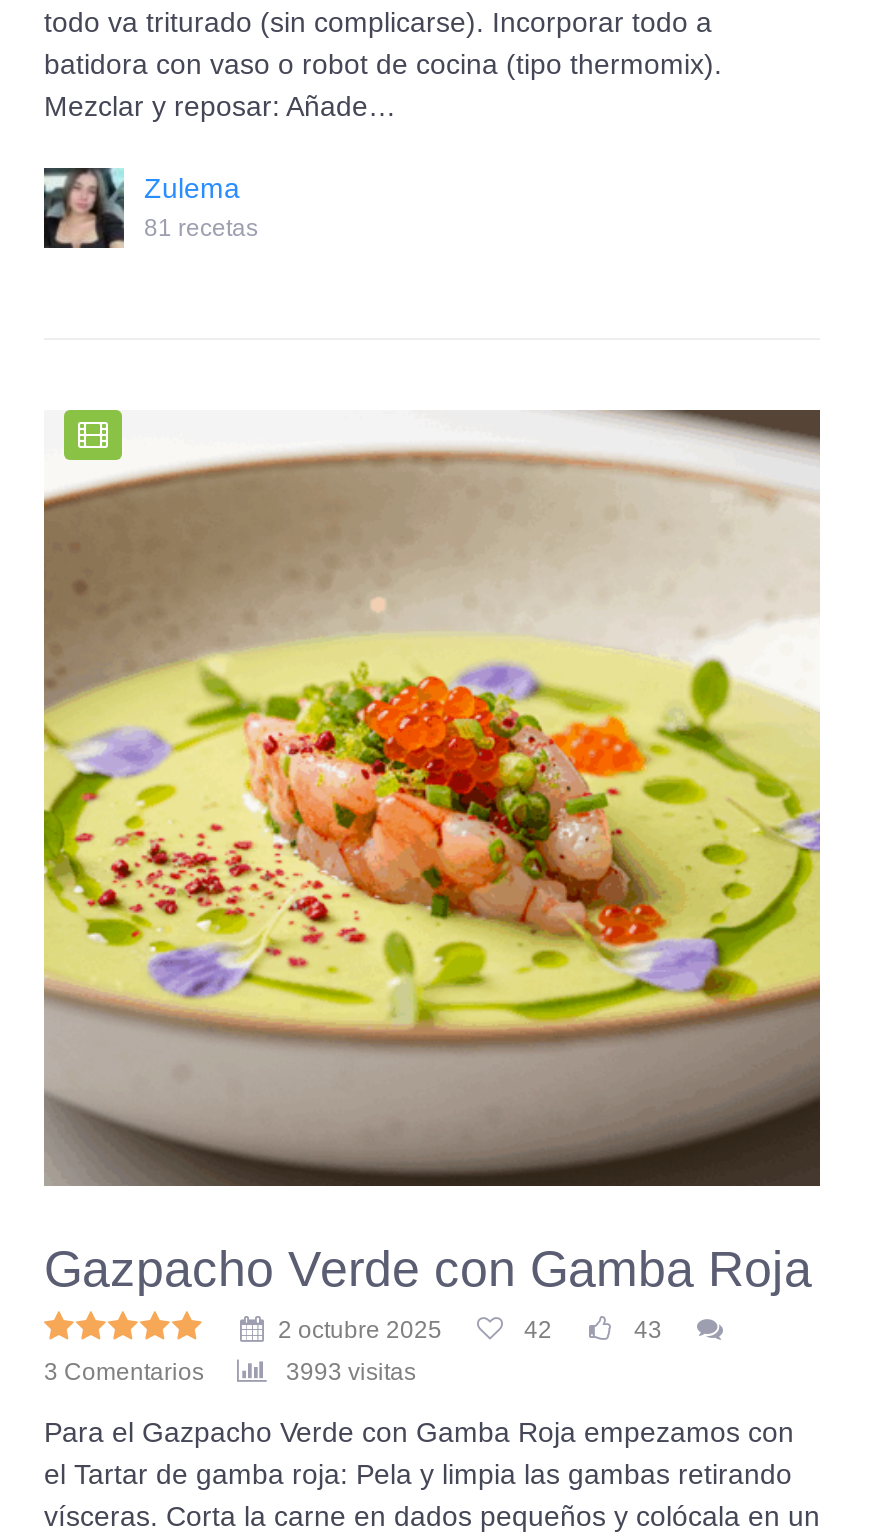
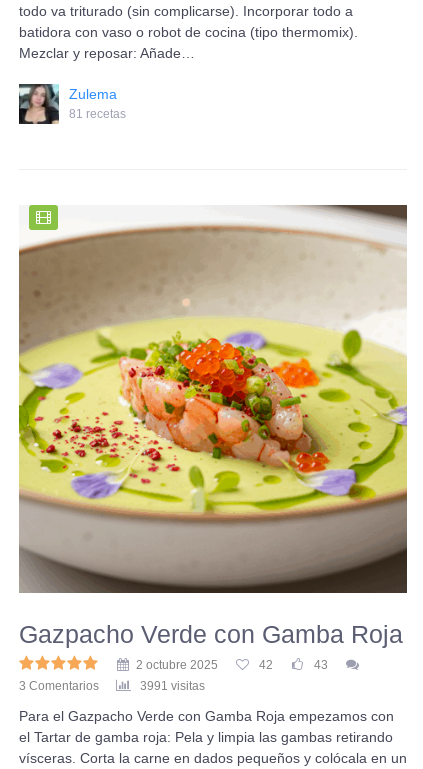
- 3993 visitas
+ 3991 visitas
